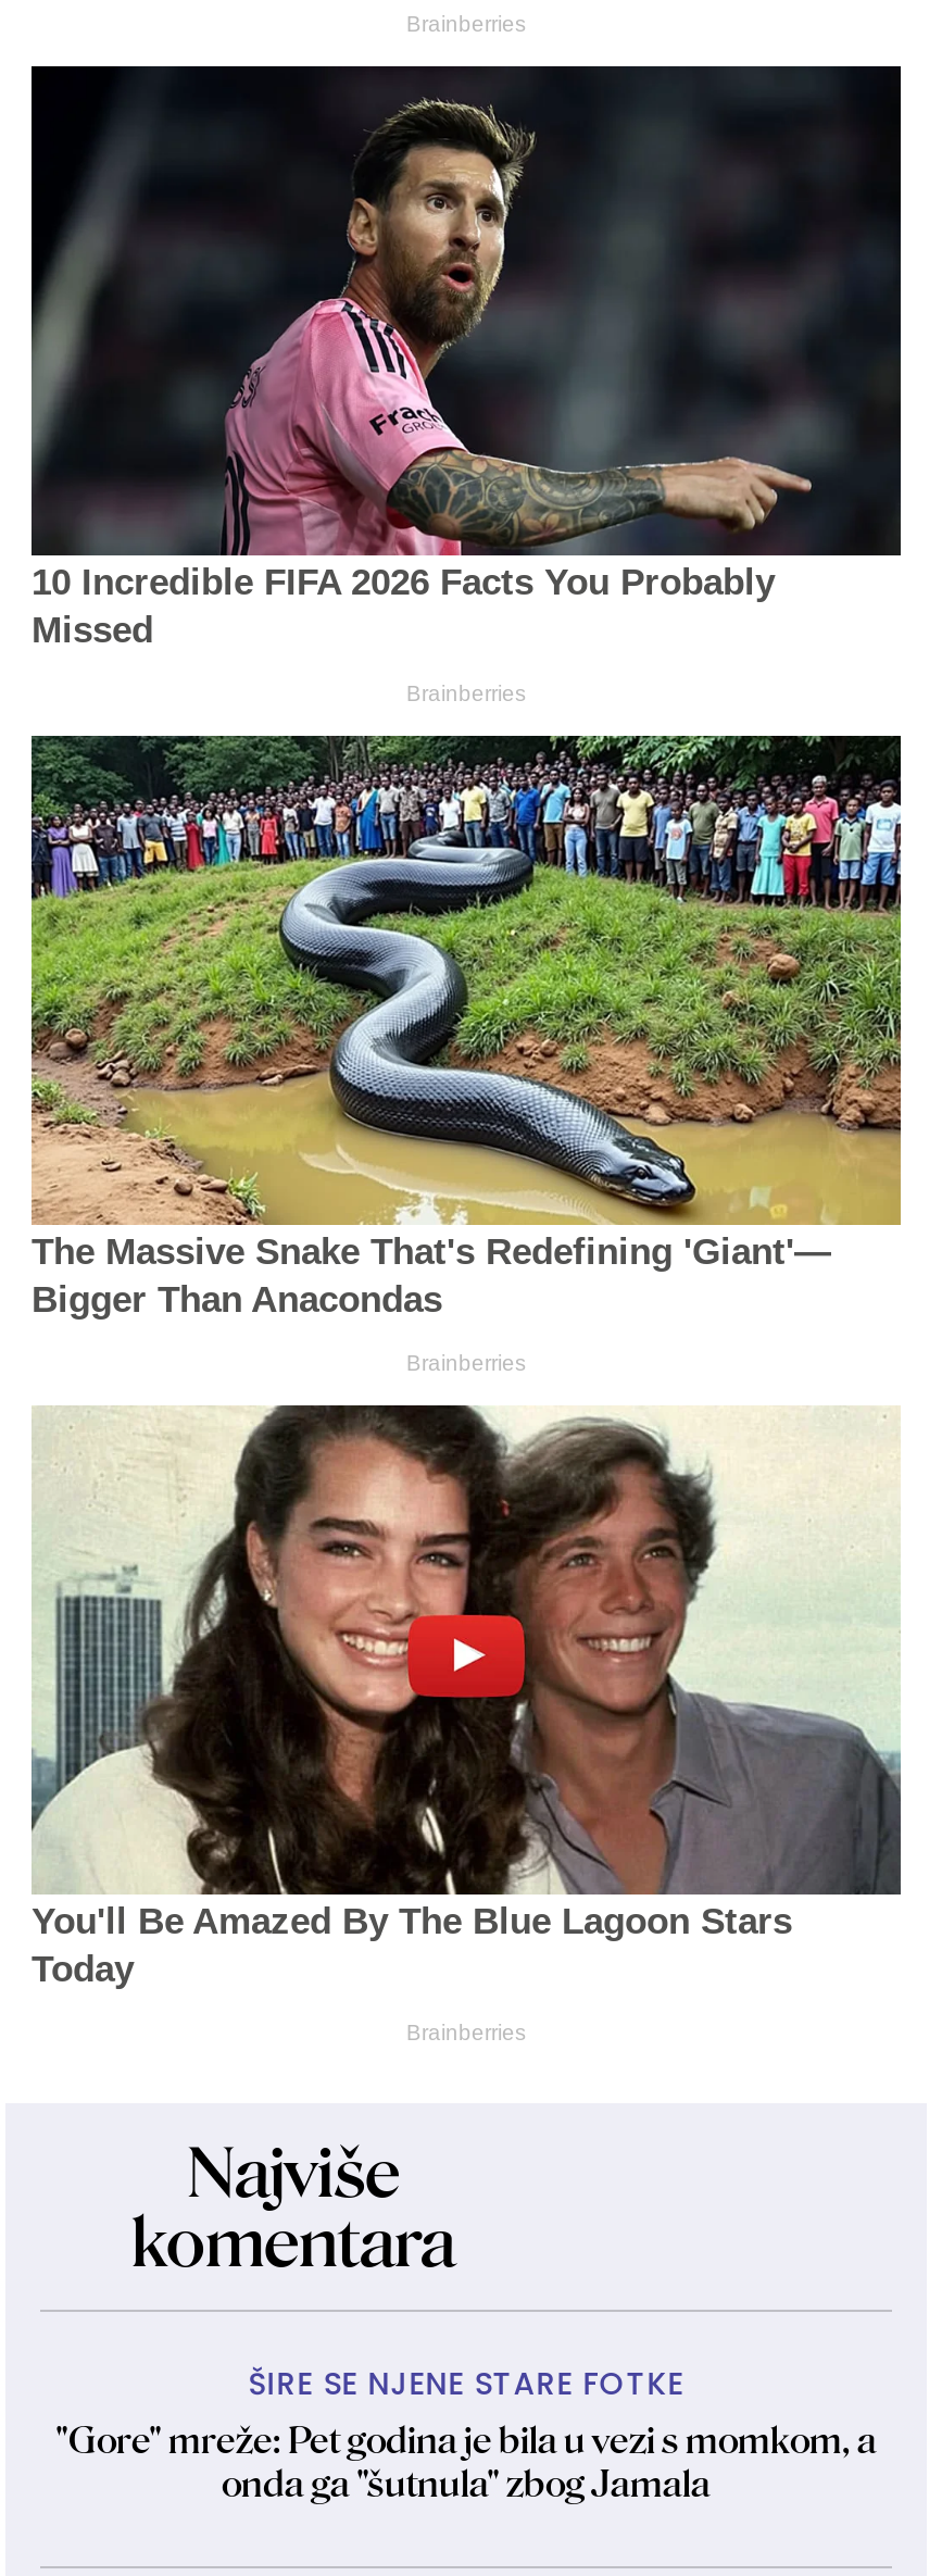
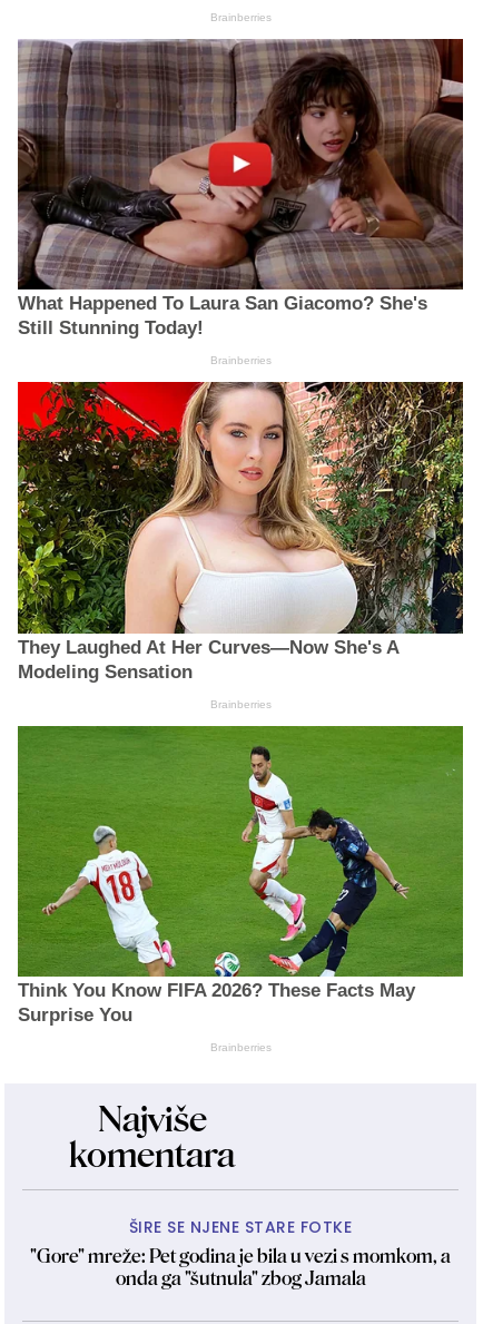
- [image]
- 10 Incredible FIFA 2026 Facts You Probably
- Missed
+ [image]
+ What Happened To Laura San Giacomo? She's
+ Still Stunning Today!

- [image]
- The Massive Snake That's Redefining 'Giant'—
- Bigger Than Anacondas
+ [image]
+ They Laughed At Her Curves—Now She's A
+ Modeling Sensation

- [image]
- You'll Be Amazed By The Blue Lagoon Stars
- Today
+ [image]
+ Think You Know FIFA 2026? These Facts May
+ Surprise You
